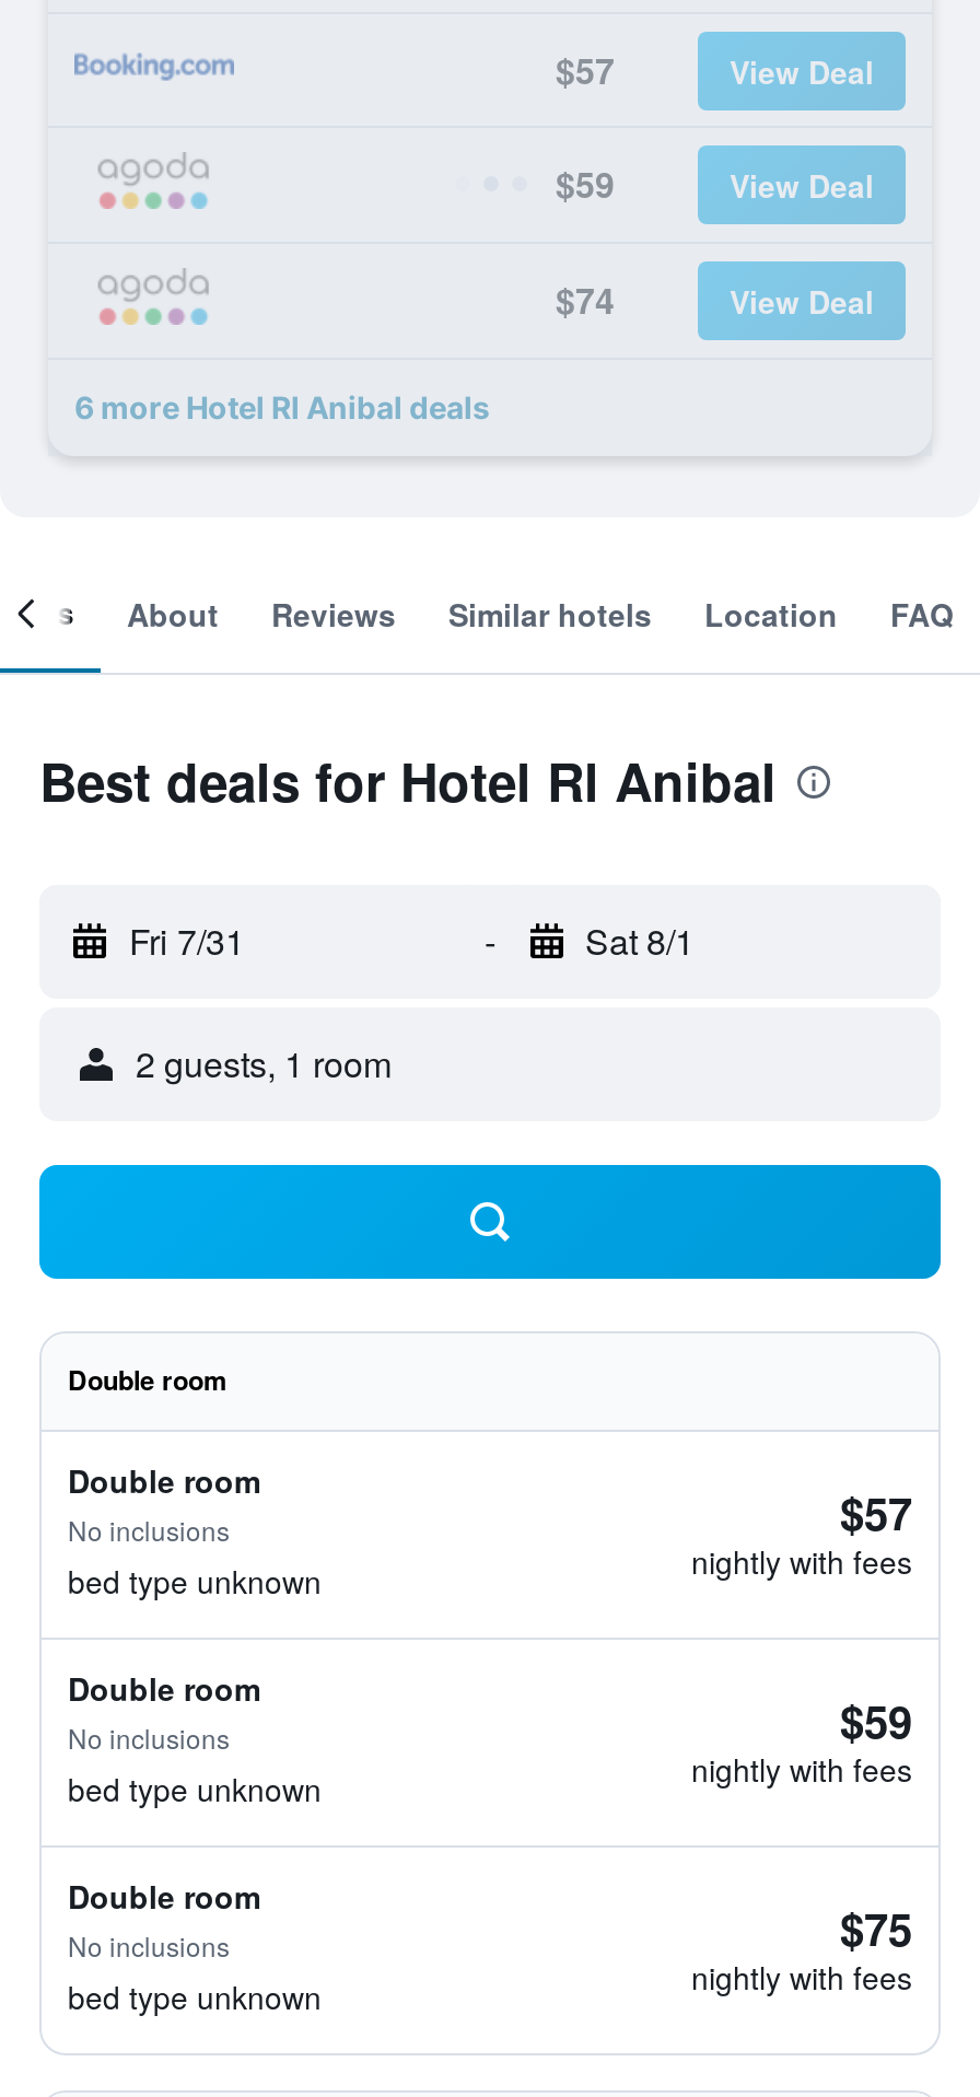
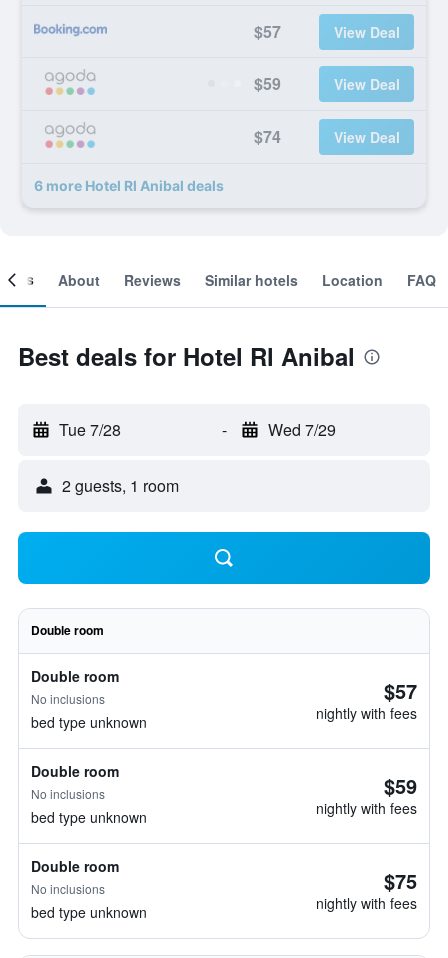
- Fri 7/31
+ Tue 7/28

- Sat 8/1
+ Wed 7/29
